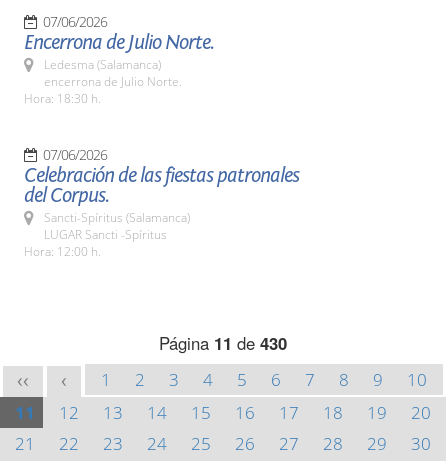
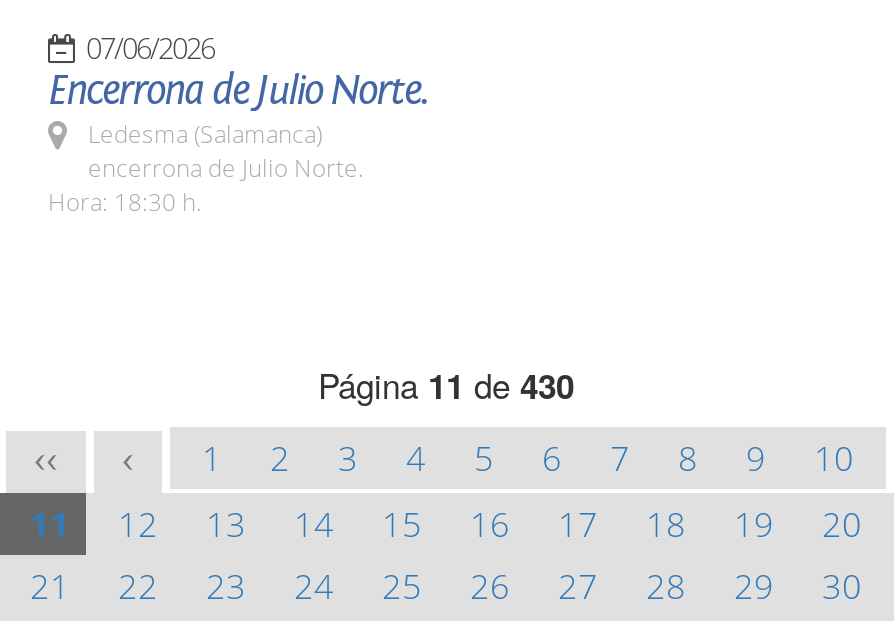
- 07/06/2026
- Celebración de las fiestas patronales
- del Corpus.
- Sancti-Spíritus (Salamanca)
- LUGAR Sancti -Spíritus
- Hora: 12:00 h.
